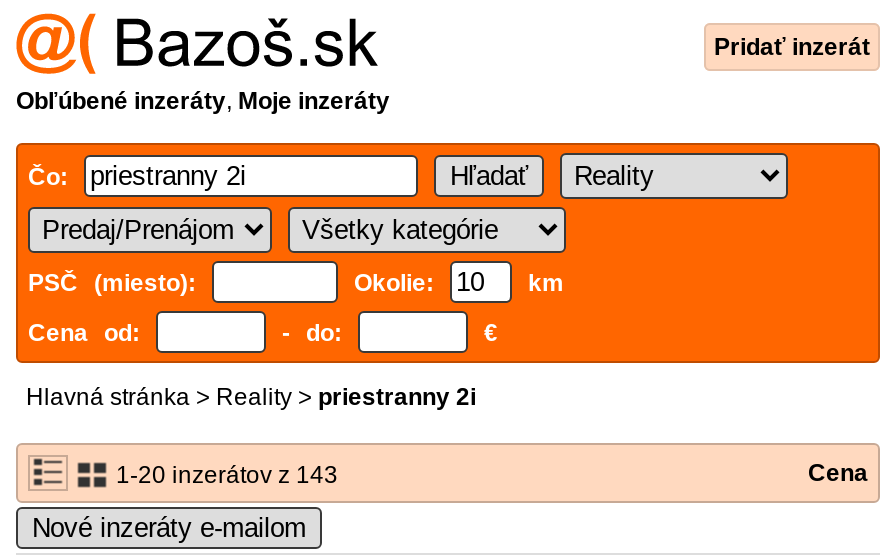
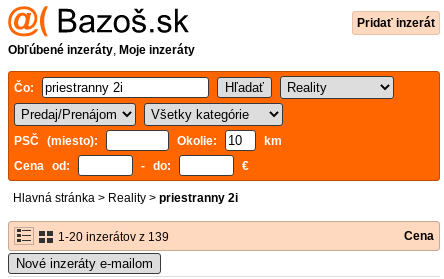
- 1-20 inzerátov z 143
+ 1-20 inzerátov z 139
